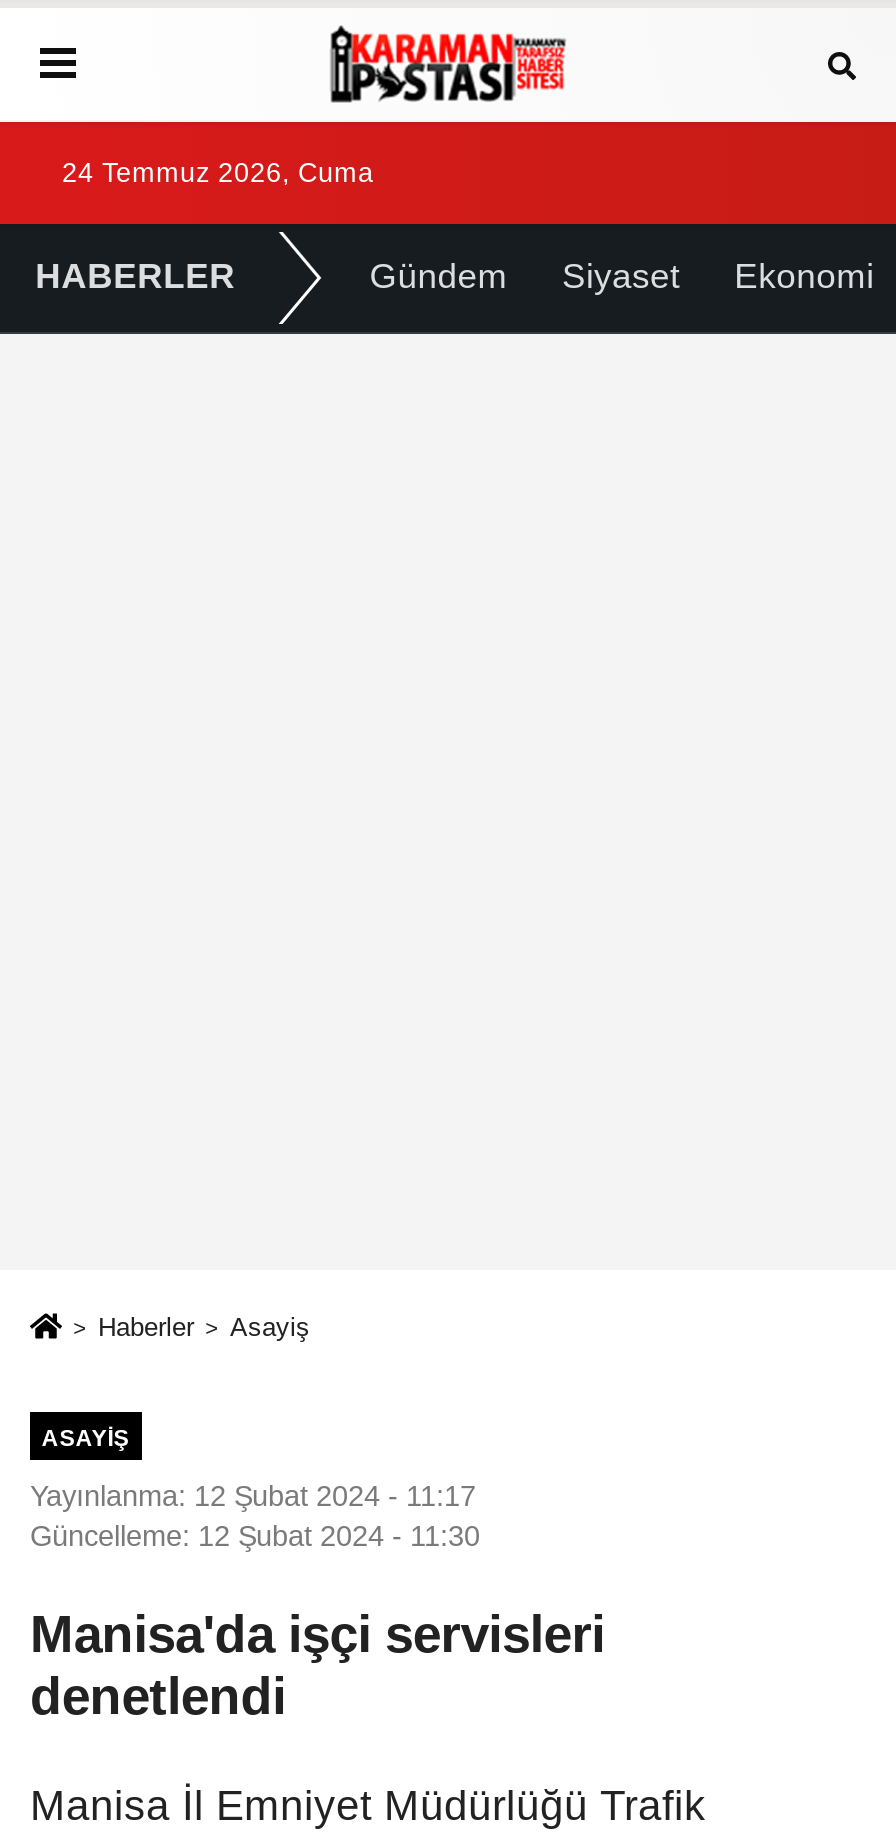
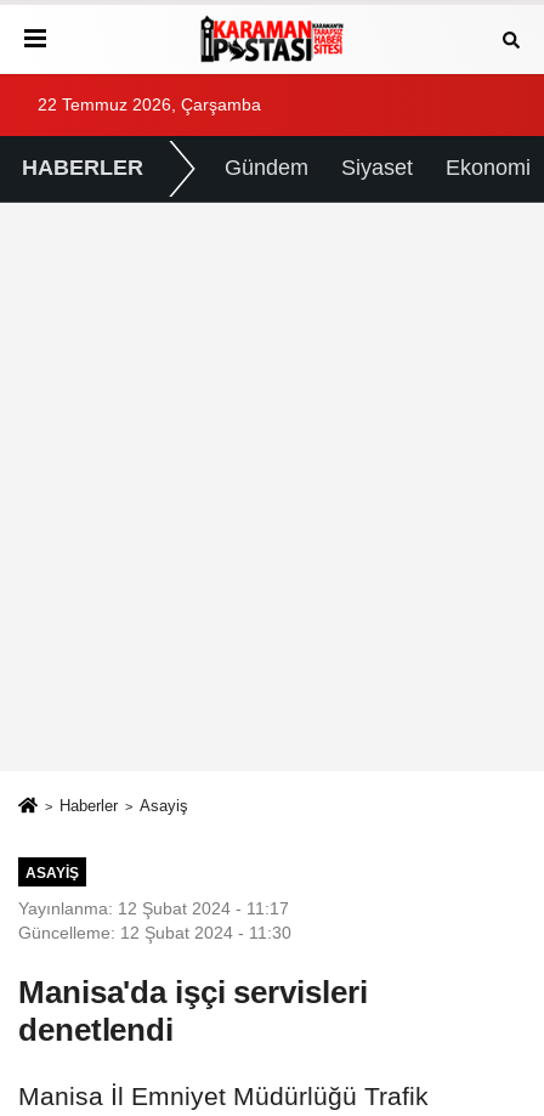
- 24 Temmuz 2026, Cuma
+ 22 Temmuz 2026, Çarşamba
